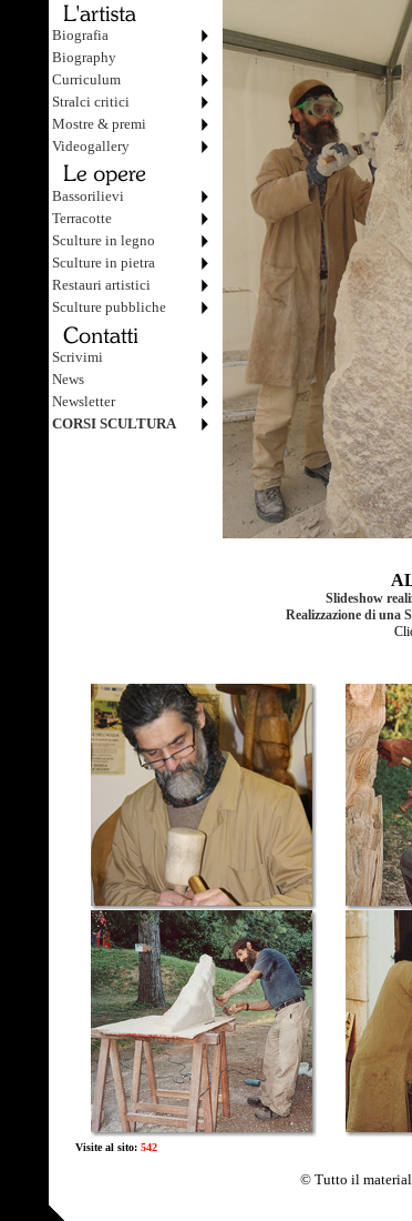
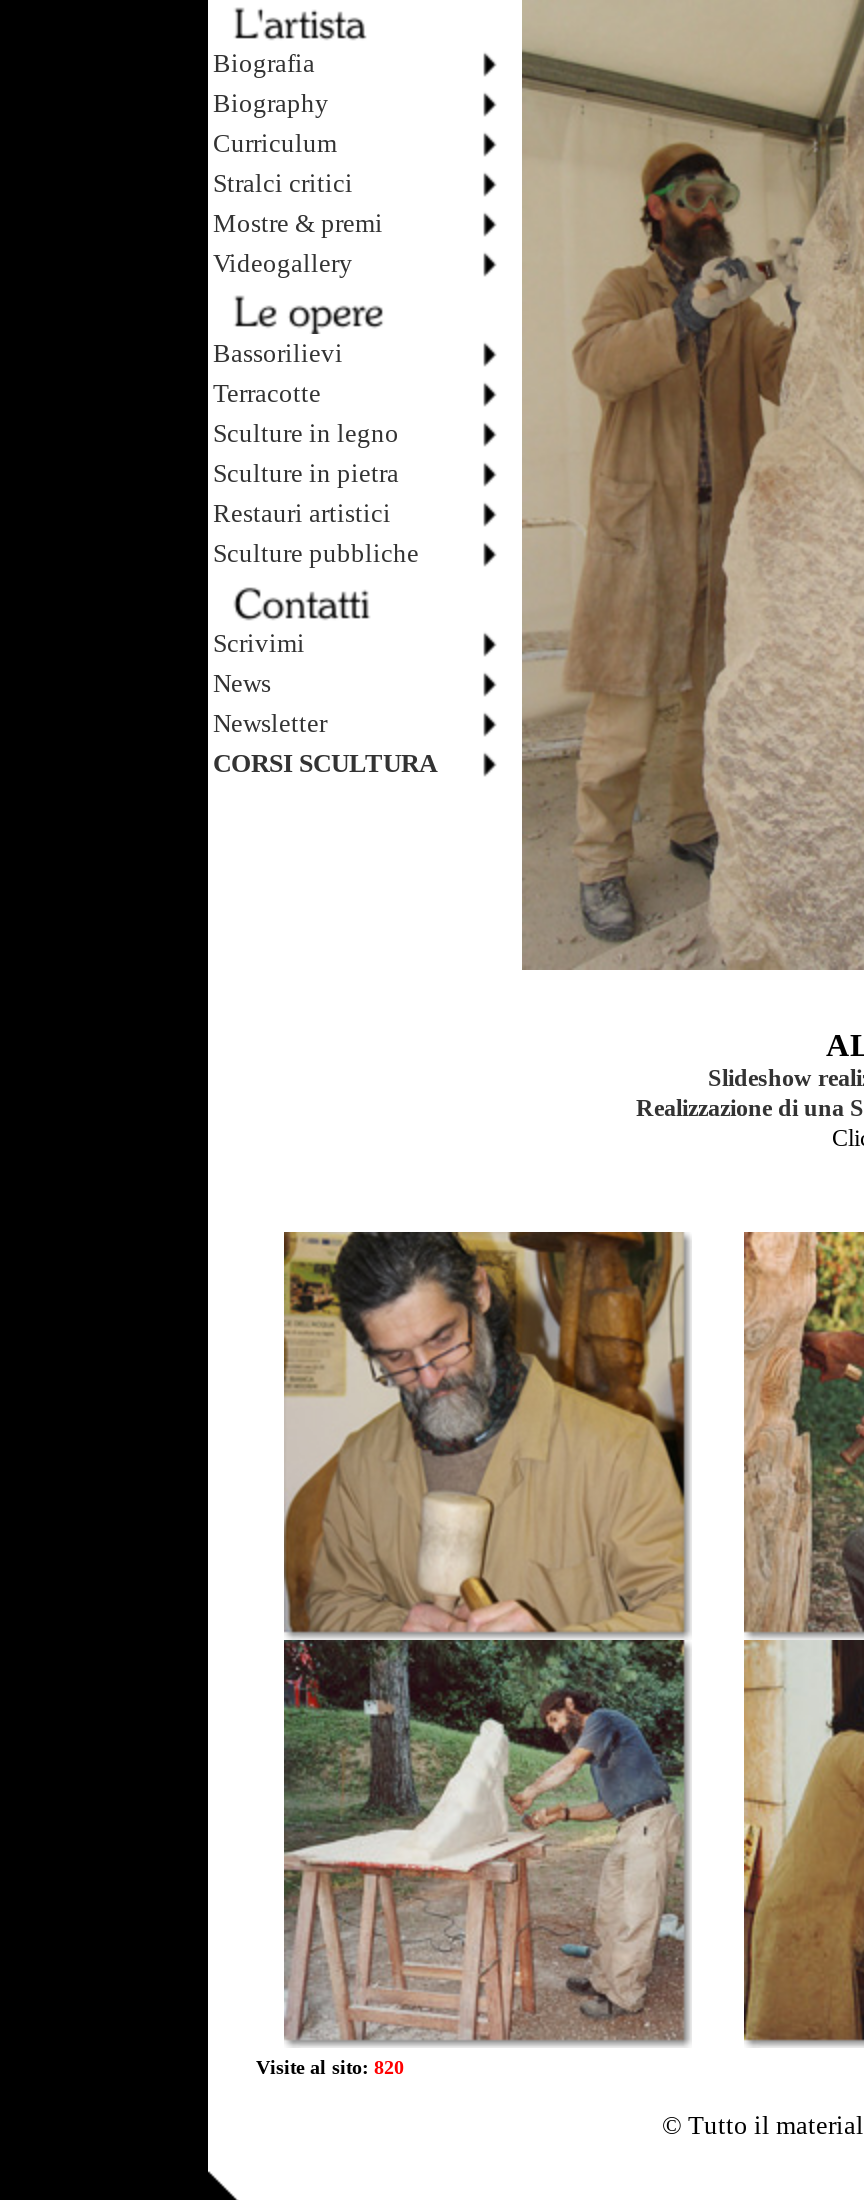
- Visite al sito: 542
+ Visite al sito: 820
